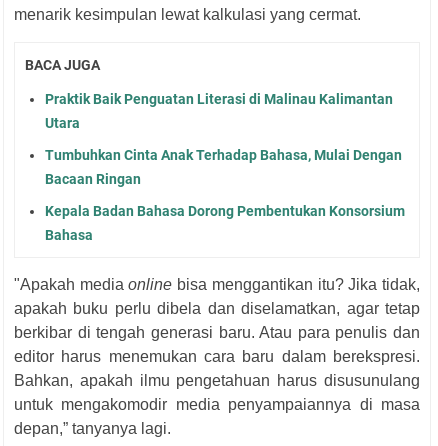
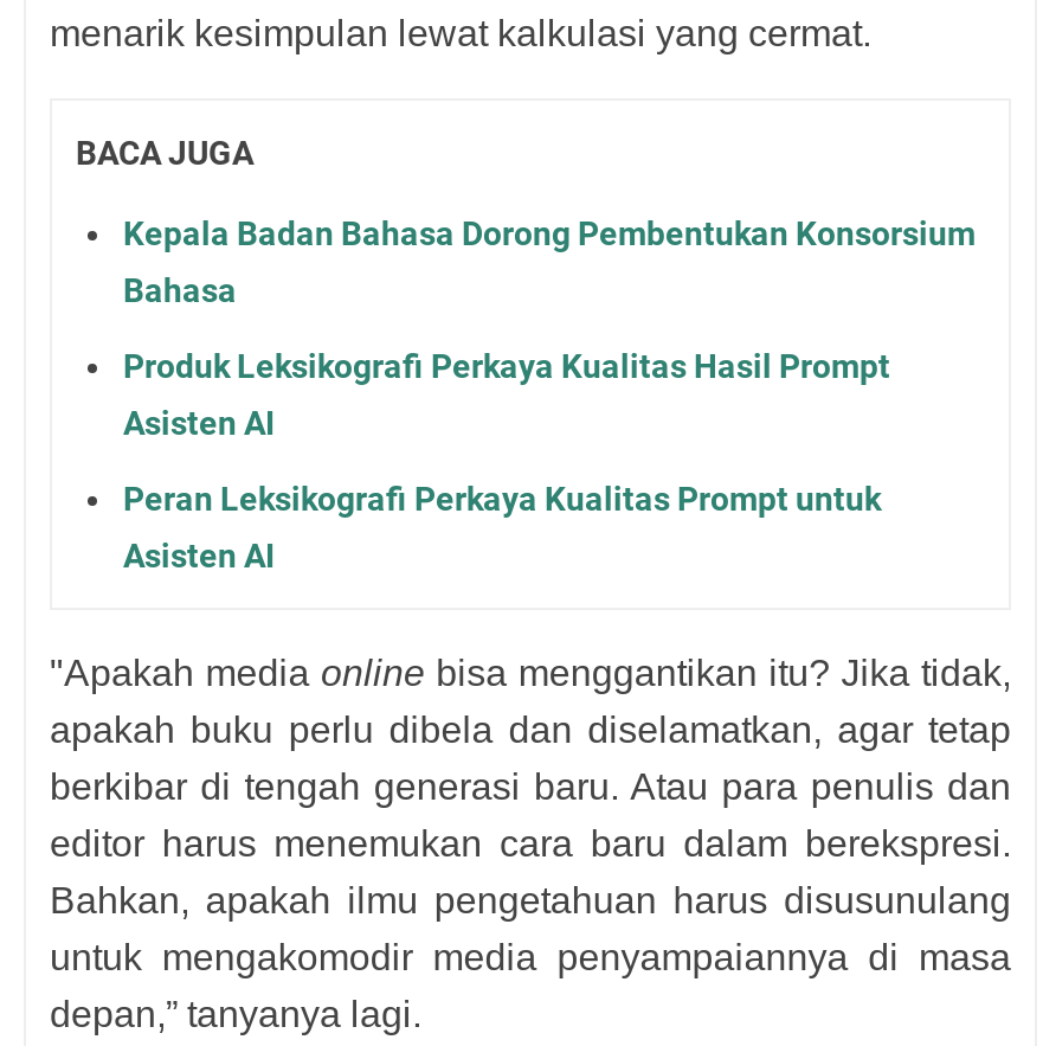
- Praktik Baik Penguatan Literasi di Malinau Kalimantan
- Utara
- Tumbuhkan Cinta Anak Terhadap Bahasa, Mulai Dengan
- Bacaan Ringan

moved up: Kepala Badan Bahasa Dorong Pembentukan Konsorsium | Bahasa

+ Produk Leksikografi Perkaya Kualitas Hasil Prompt
+ Asisten AI
+ Peran Leksikografi Perkaya Kualitas Prompt untuk
+ Asisten AI
